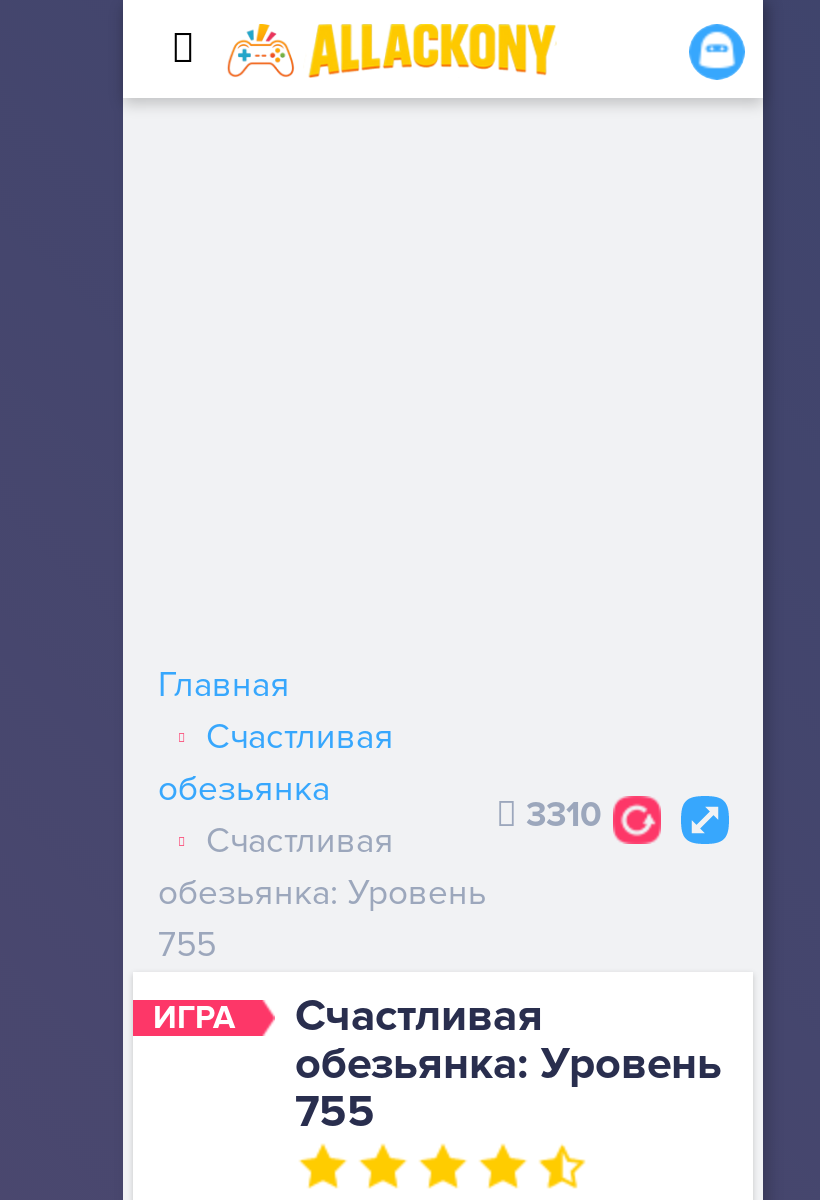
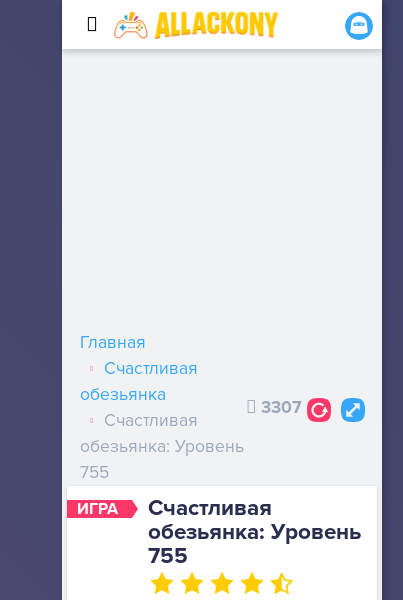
- 3310
+ 3307
